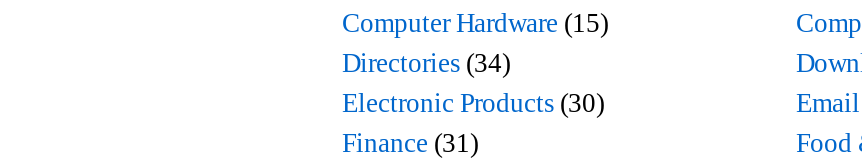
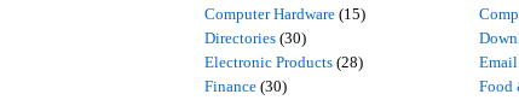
- Directories (34)
+ Directories (30)

- Electronic Products (30)
+ Electronic Products (28)

- Finance (31)
+ Finance (30)
